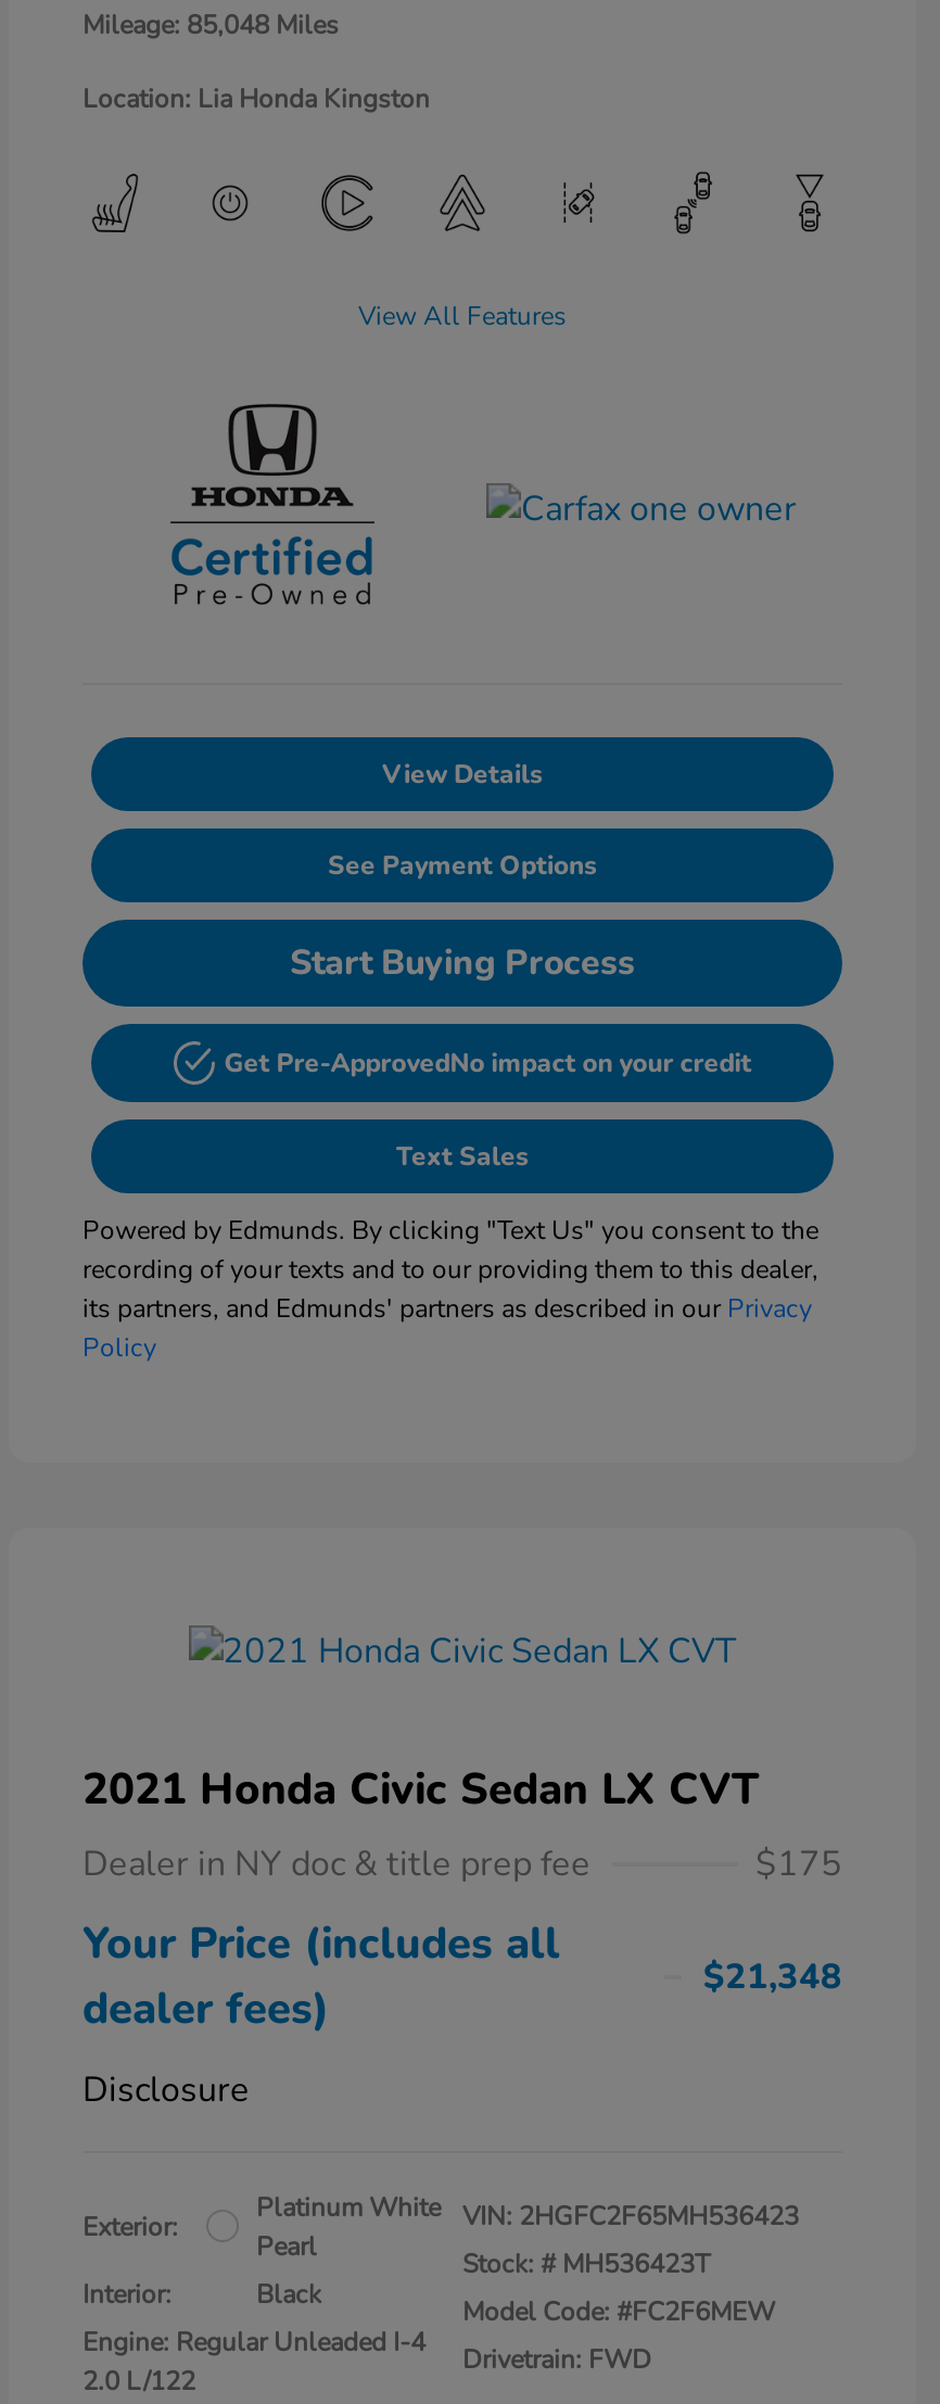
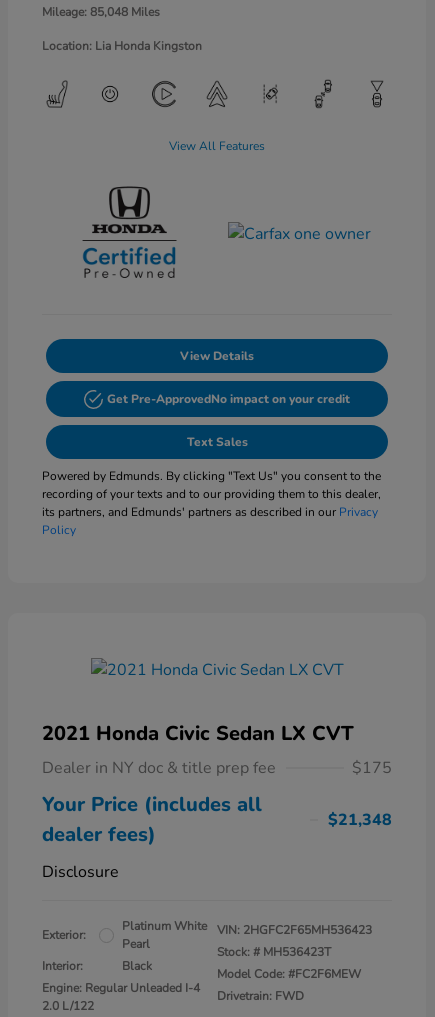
- See Payment Options
- Start Buying Process
